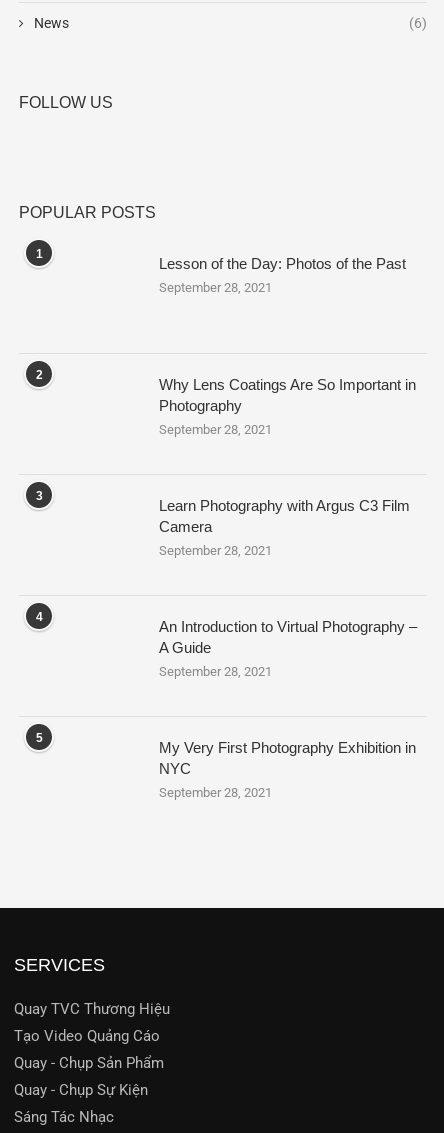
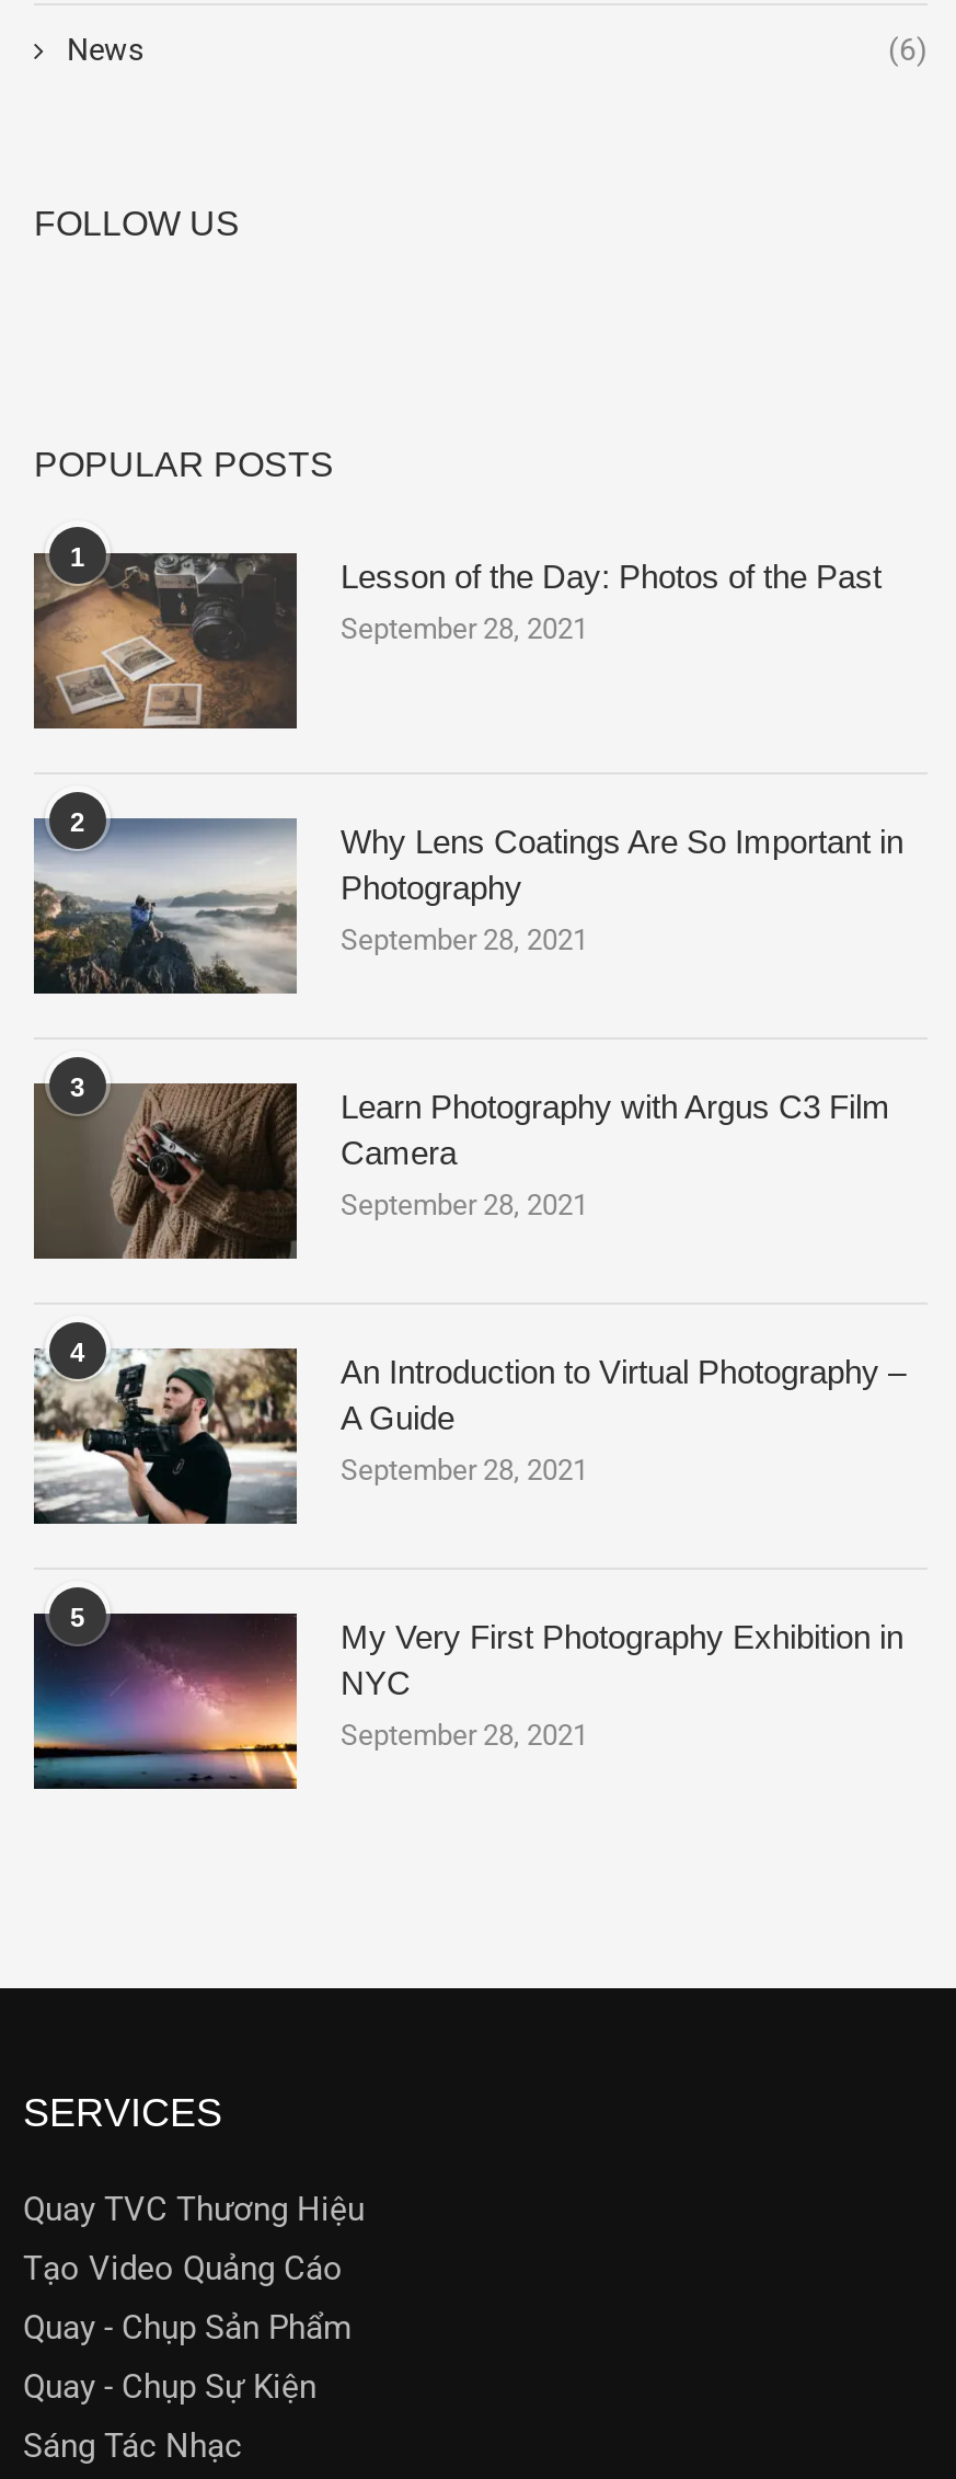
+ [image]

+ [image]

+ [image]

+ [image]

+ [image]
